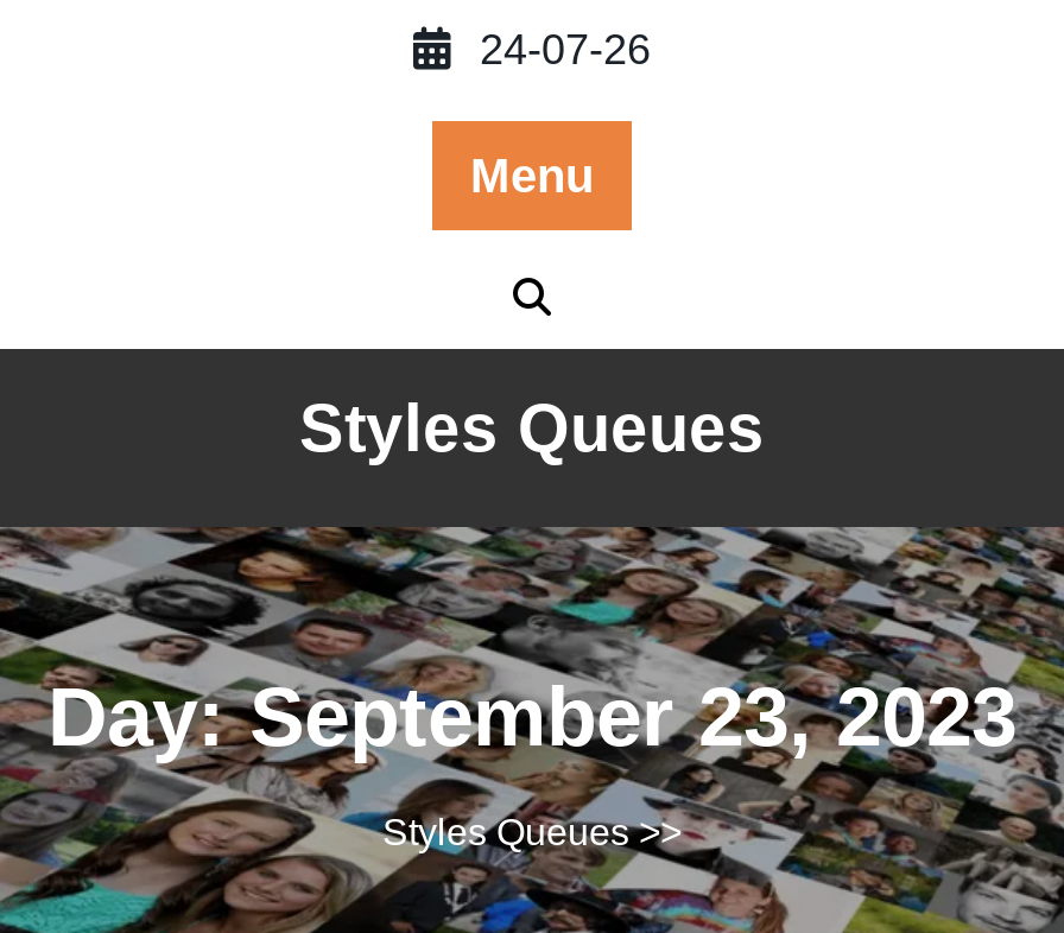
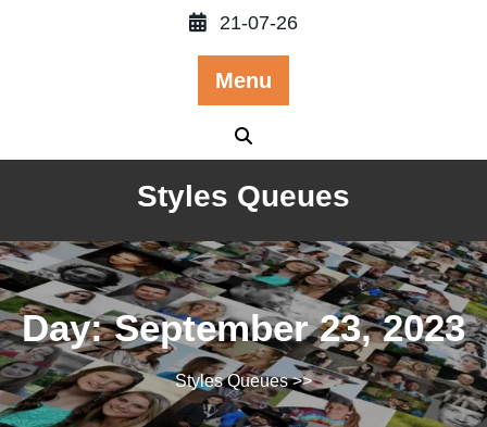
- 24-07-26
+ 21-07-26
